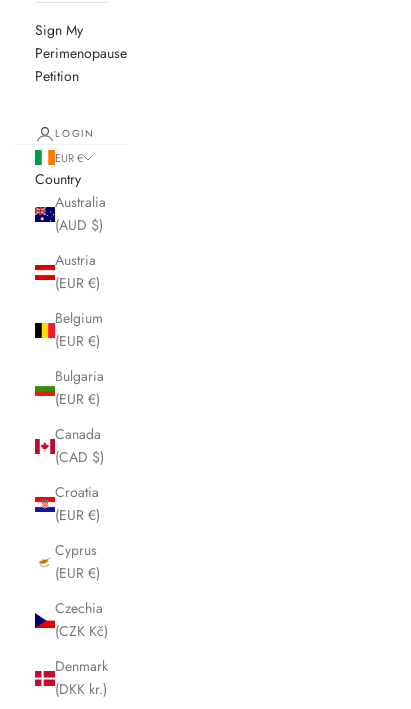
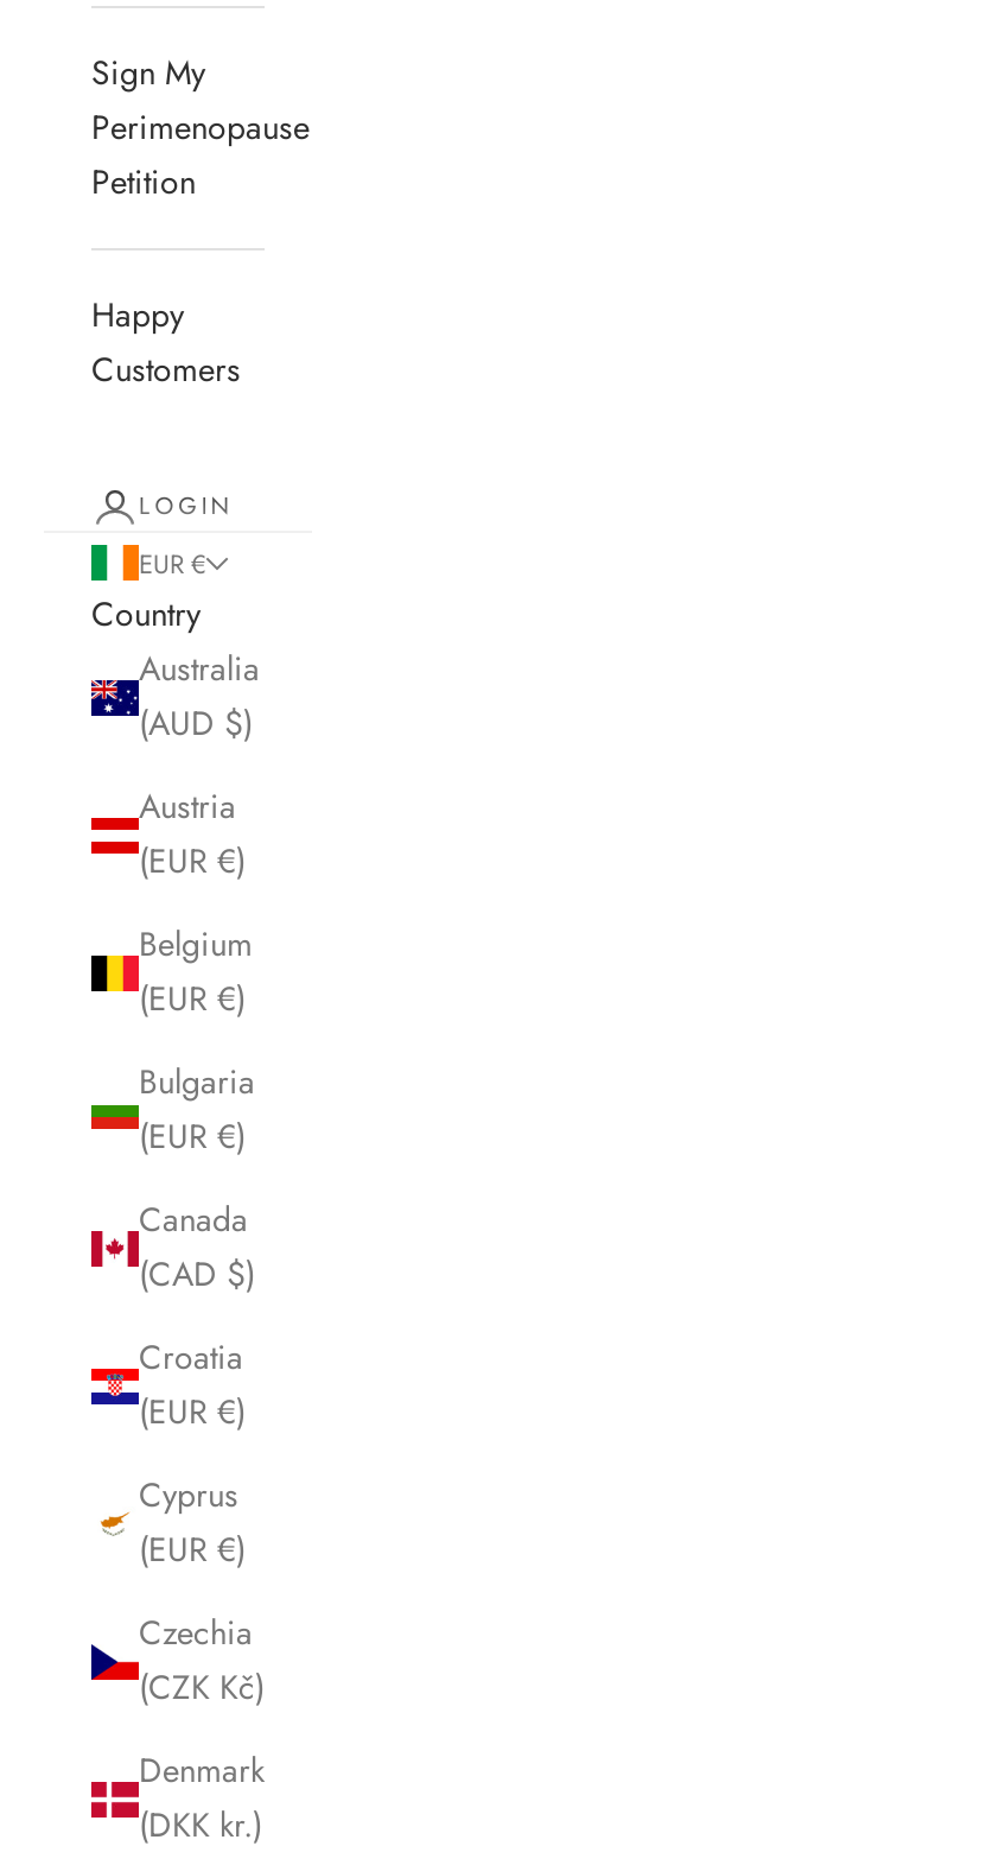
+ Happy
+ Customers
